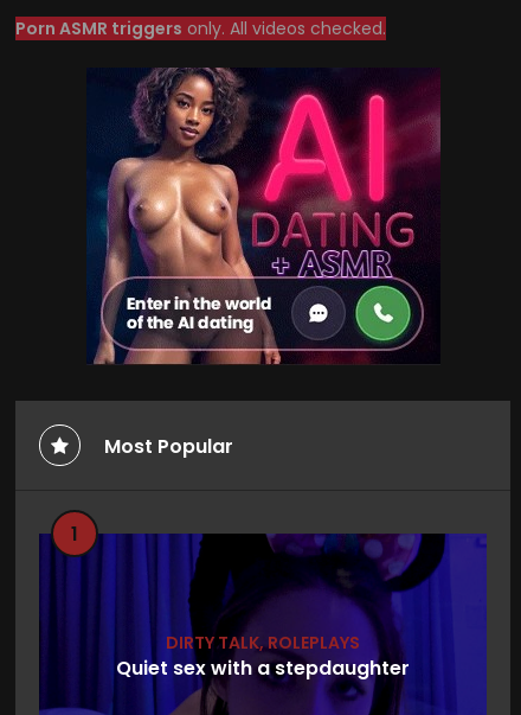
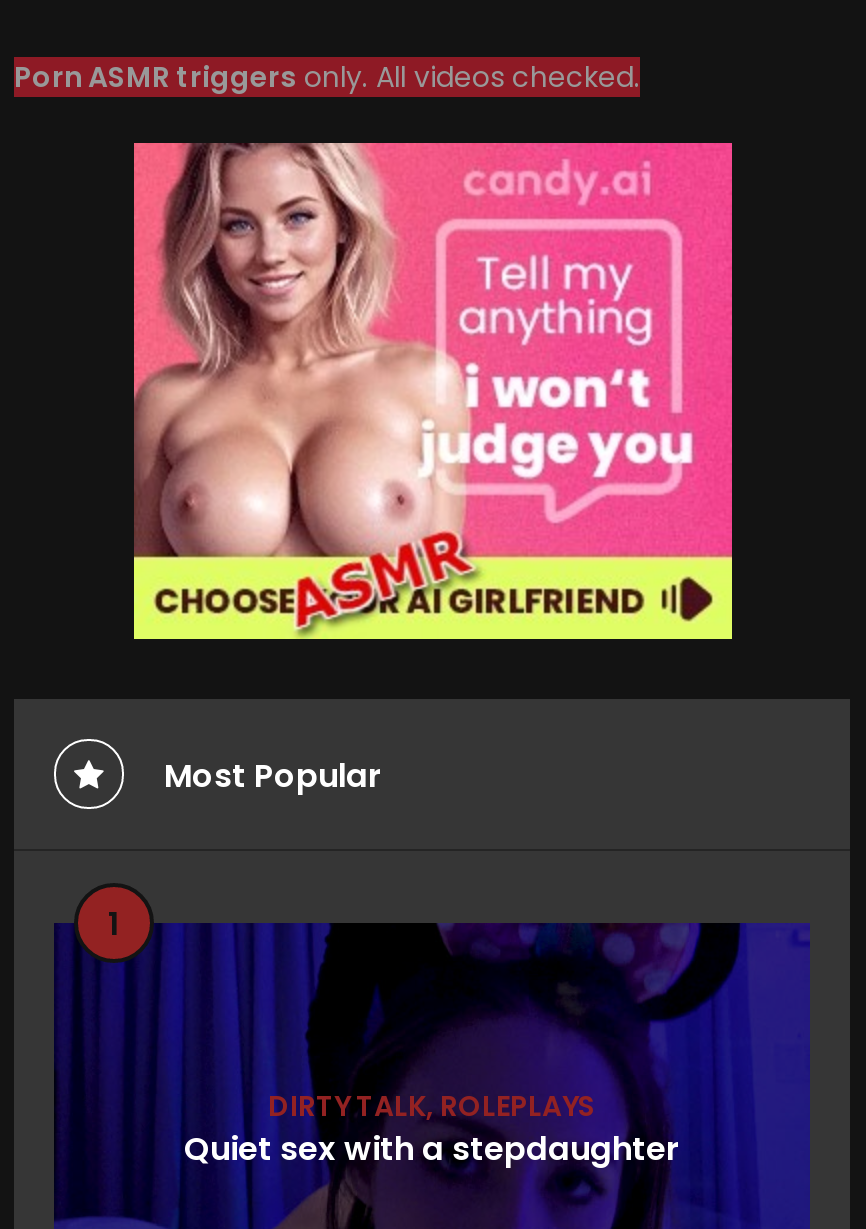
- [image]
+ [image]
